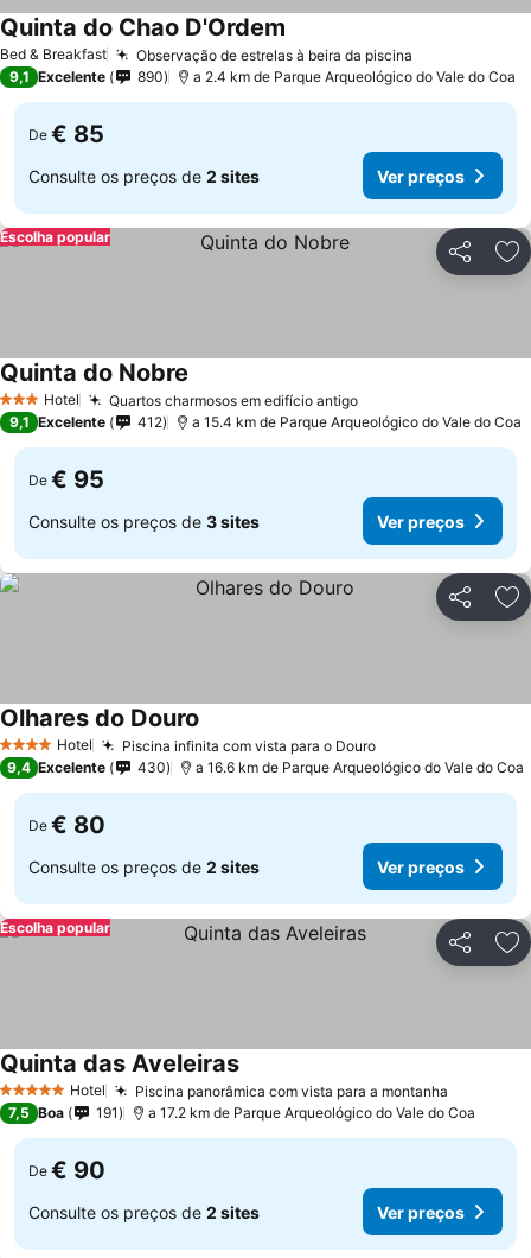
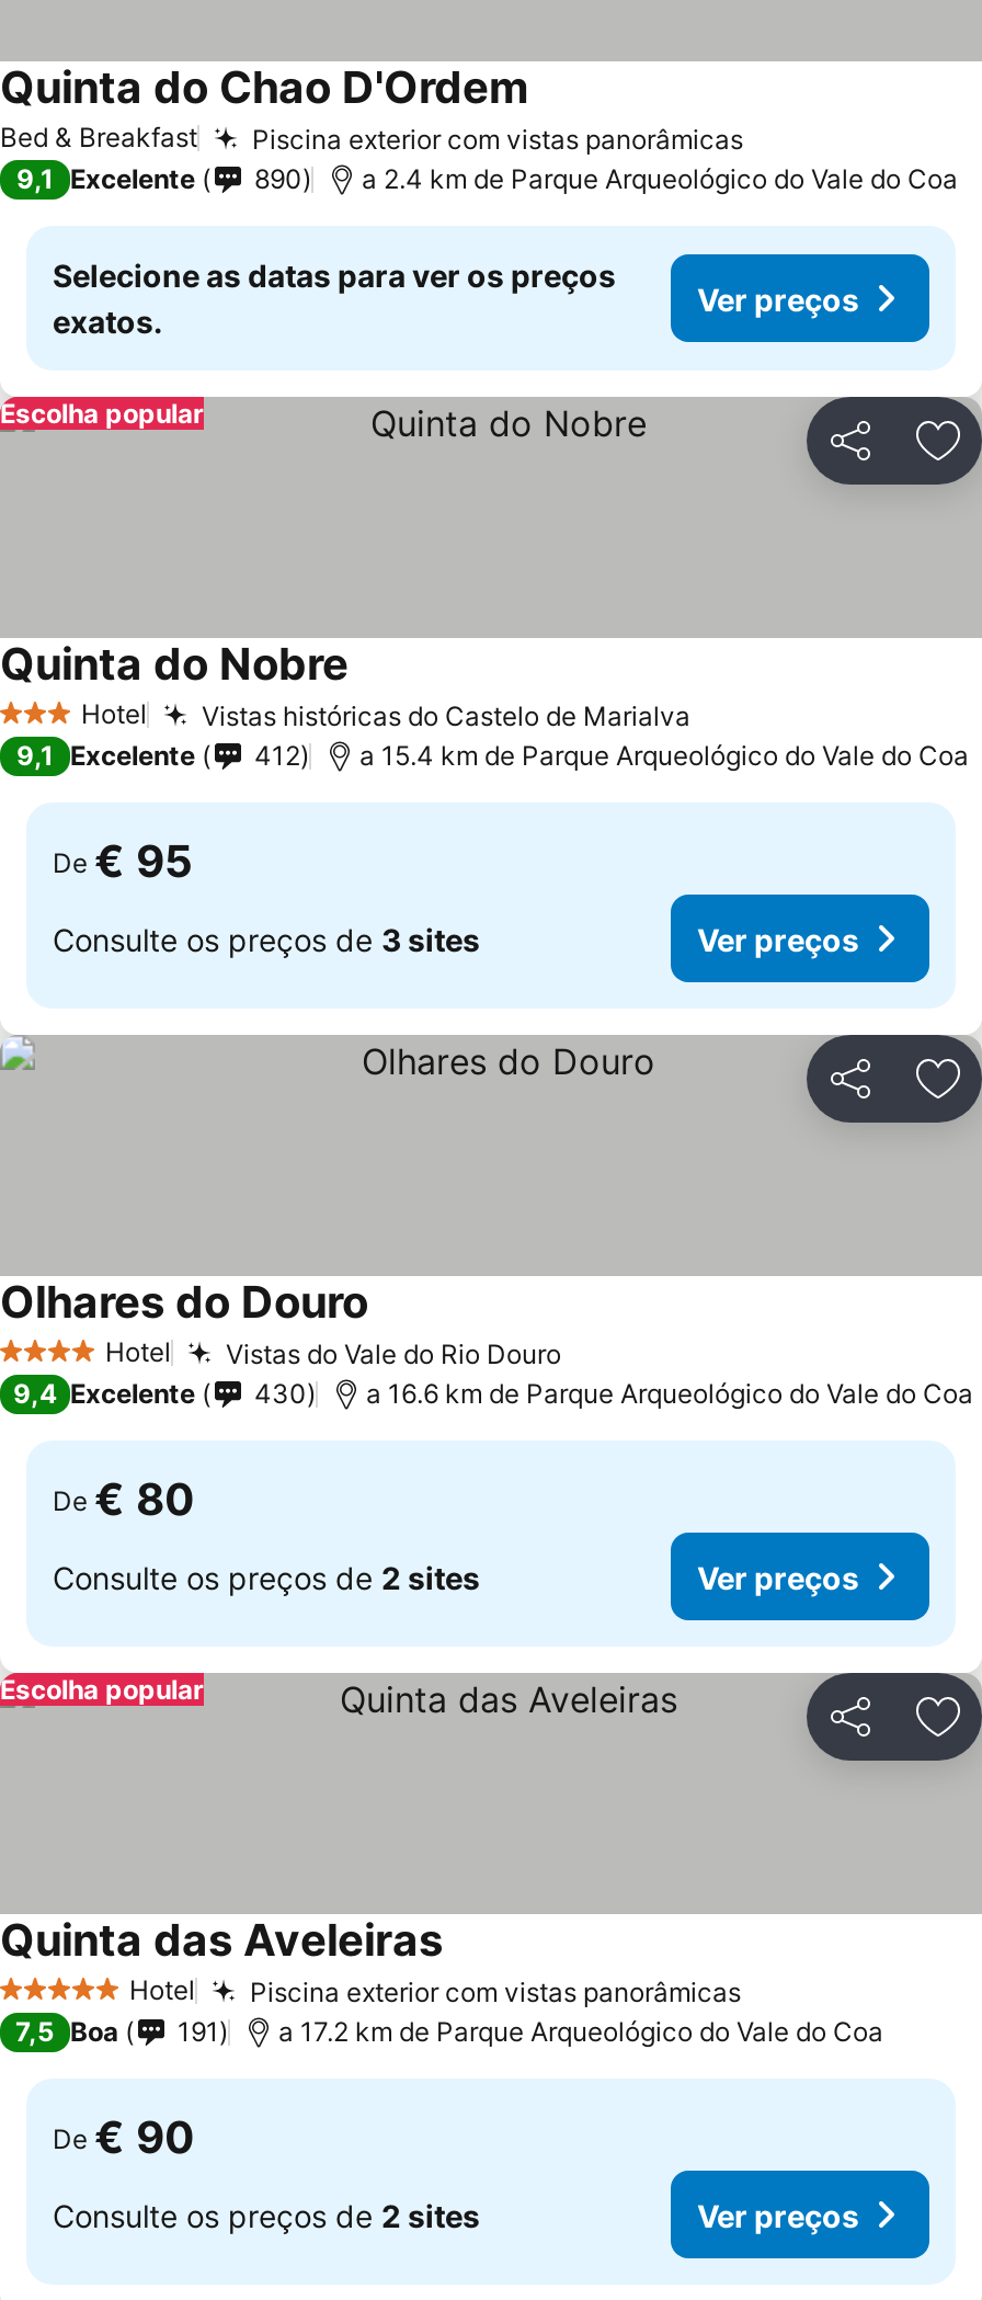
- Observação de estrelas à beira da piscina
+ Piscina exterior com vistas panorâmicas

- De € 85
- Consulte os preços de 2 sites
+ Selecione as datas para ver os preços
+ exatos.

- Quartos charmosos em edifício antigo
+ Vistas históricas do Castelo de Marialva

- Piscina infinita com vista para o Douro
+ Vistas do Vale do Rio Douro

- Piscina panorâmica com vista para a montanha
+ Piscina exterior com vistas panorâmicas
